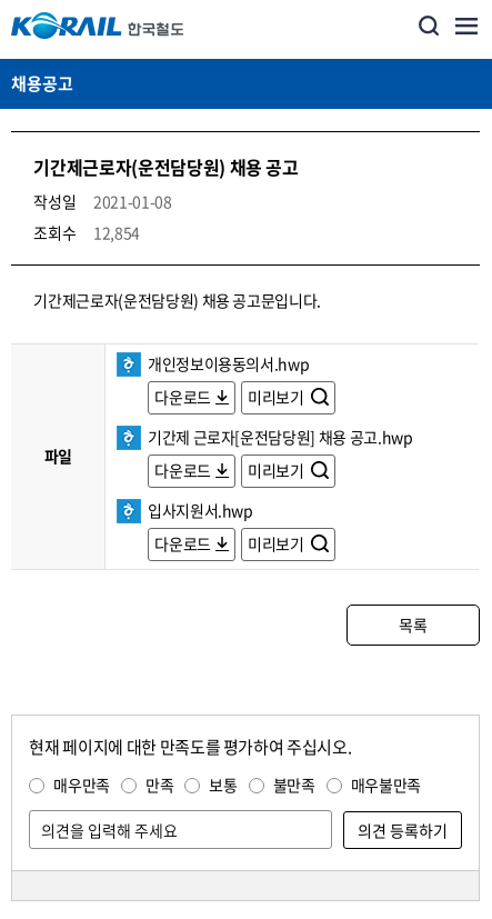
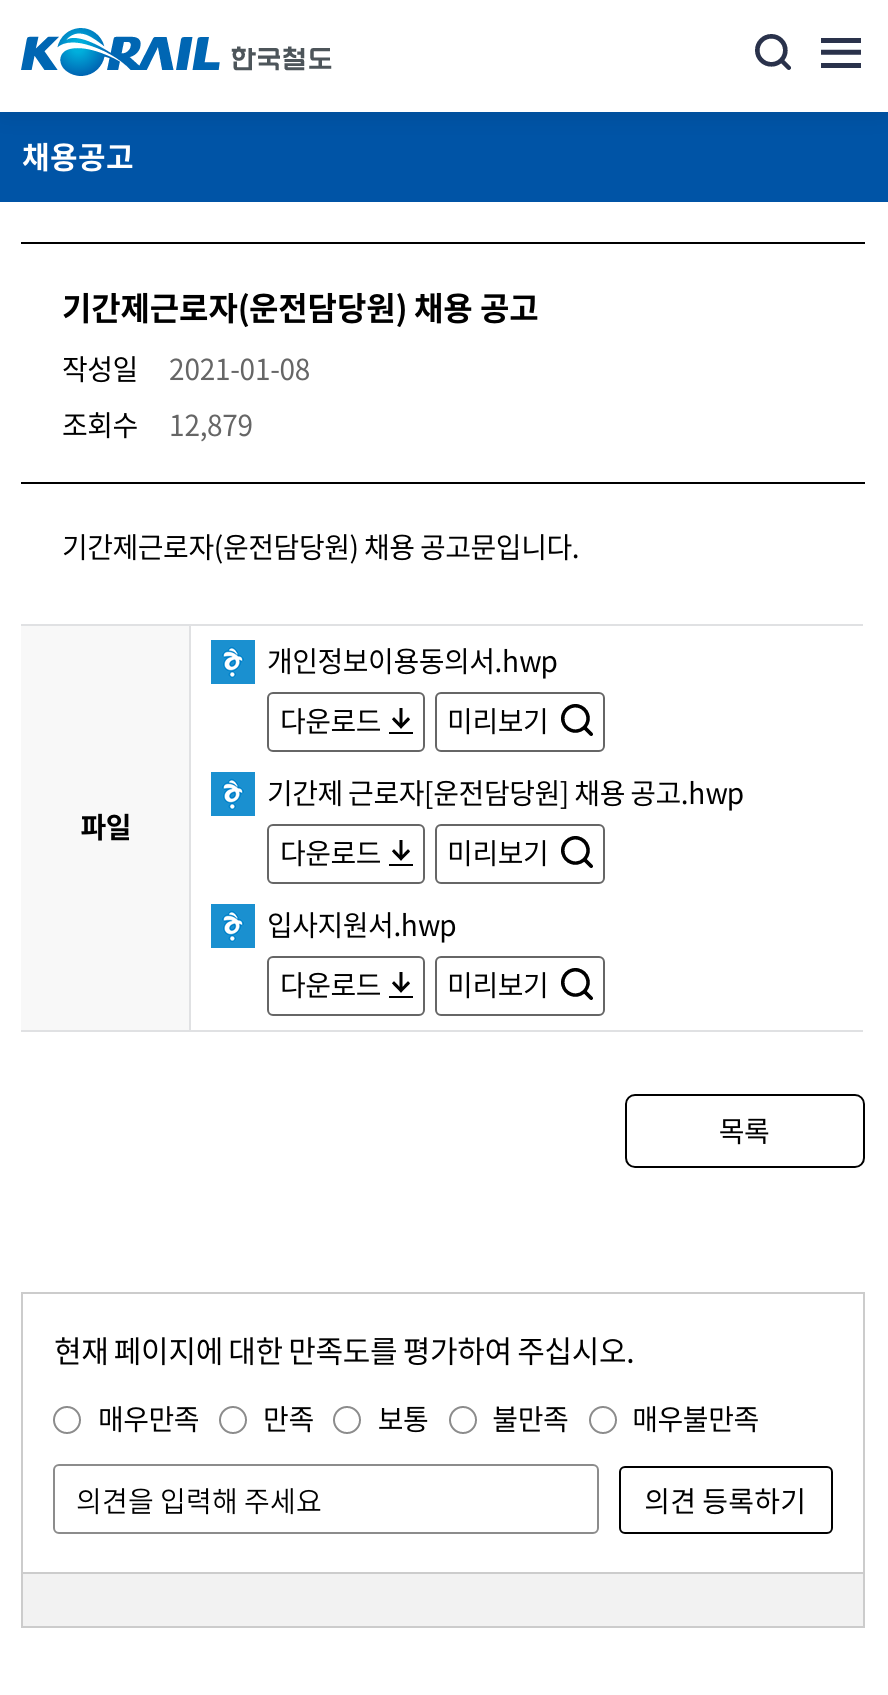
- 조회수 12,854
+ 조회수 12,879
